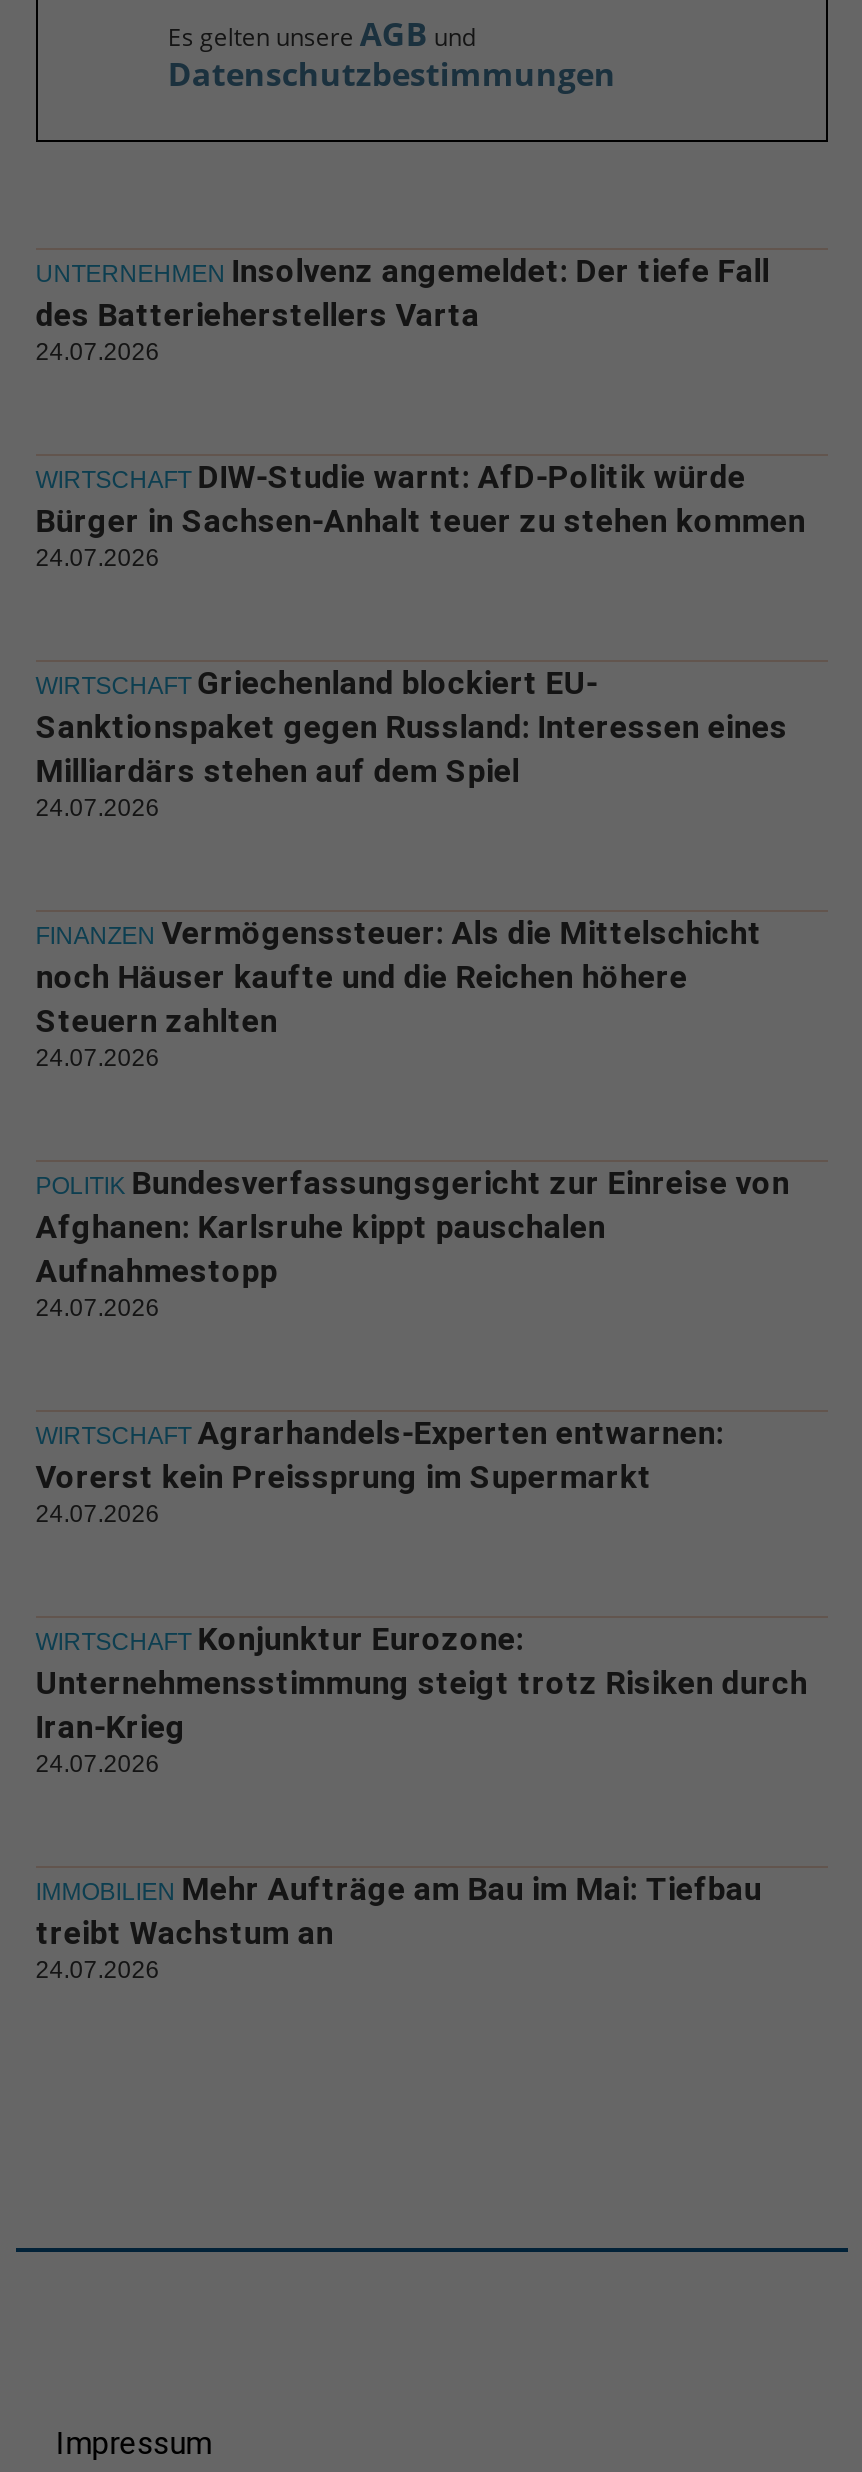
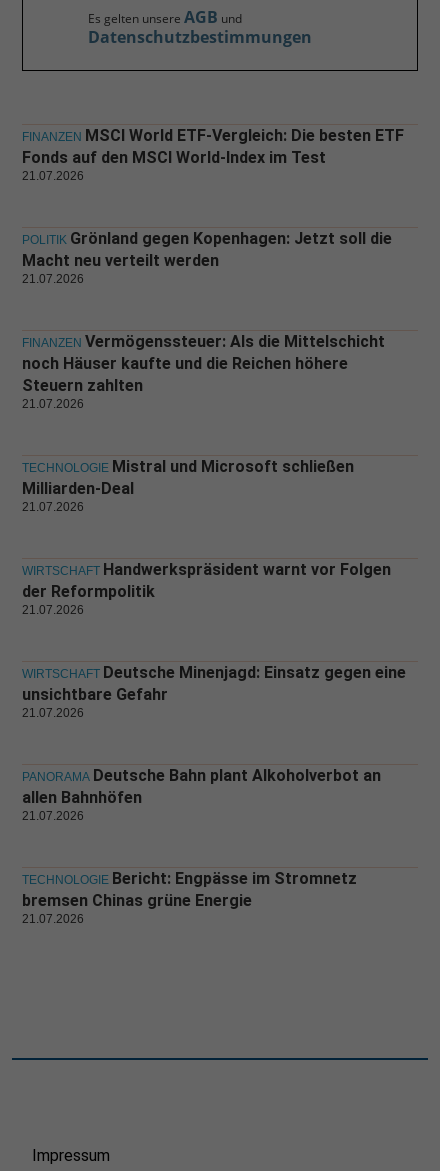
- UNTERNEHMEN Insolvenz angemeldet: Der tiefe Fall
- des Batterieherstellers Varta
- 24.07.2026
- WIRTSCHAFT DIW-Studie warnt: AfD-Politik würde
- Bürger in Sachsen-Anhalt teuer zu stehen kommen
- 24.07.2026
- WIRTSCHAFT Griechenland blockiert EU-
- Sanktionspaket gegen Russland: Interessen eines
- Milliardärs stehen auf dem Spiel
- 24.07.2026
+ FINANZEN MSCI World ETF-Vergleich: Die besten ETF
+ Fonds auf den MSCI World-Index im Test
+ 21.07.2026
+ POLITIK Grönland gegen Kopenhagen: Jetzt soll die
+ Macht neu verteilt werden
+ 21.07.2026

moved up: FINANZEN Vermögenssteuer: Als die Mittelschicht | noch Häuser kaufte und die Reichen höhere | Steuern zahlten

- 24.07.2026
- POLITIK Bundesverfassungsgericht zur Einreise von
- Afghanen: Karlsruhe kippt pauschalen
- Aufnahmestopp
- 24.07.2026
- WIRTSCHAFT Agrarhandels-Experten entwarnen:
- Vorerst kein Preissprung im Supermarkt
- 24.07.2026
- WIRTSCHAFT Konjunktur Eurozone:
- Unternehmensstimmung steigt trotz Risiken durch
- Iran-Krieg
- 24.07.2026
- IMMOBILIEN Mehr Aufträge am Bau im Mai: Tiefbau
- treibt Wachstum an
- 24.07.2026
+ 21.07.2026
+ TECHNOLOGIE Mistral und Microsoft schließen
+ Milliarden-Deal
+ 21.07.2026
+ WIRTSCHAFT Handwerkspräsident warnt vor Folgen
+ der Reformpolitik
+ 21.07.2026
+ WIRTSCHAFT Deutsche Minenjagd: Einsatz gegen eine
+ unsichtbare Gefahr
+ 21.07.2026
+ PANORAMA Deutsche Bahn plant Alkoholverbot an
+ allen Bahnhöfen
+ 21.07.2026
+ TECHNOLOGIE Bericht: Engpässe im Stromnetz
+ bremsen Chinas grüne Energie
+ 21.07.2026
